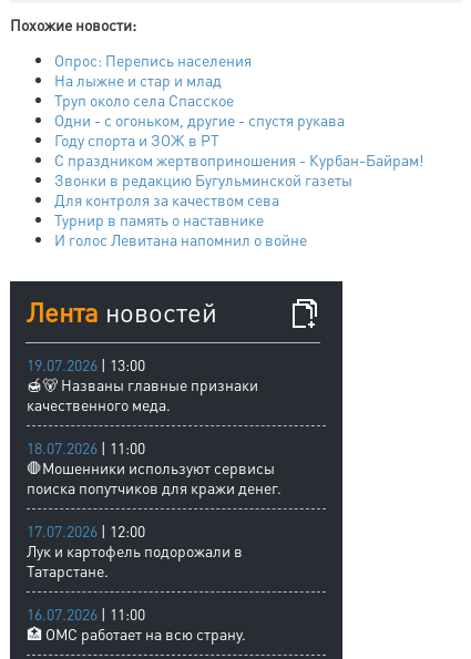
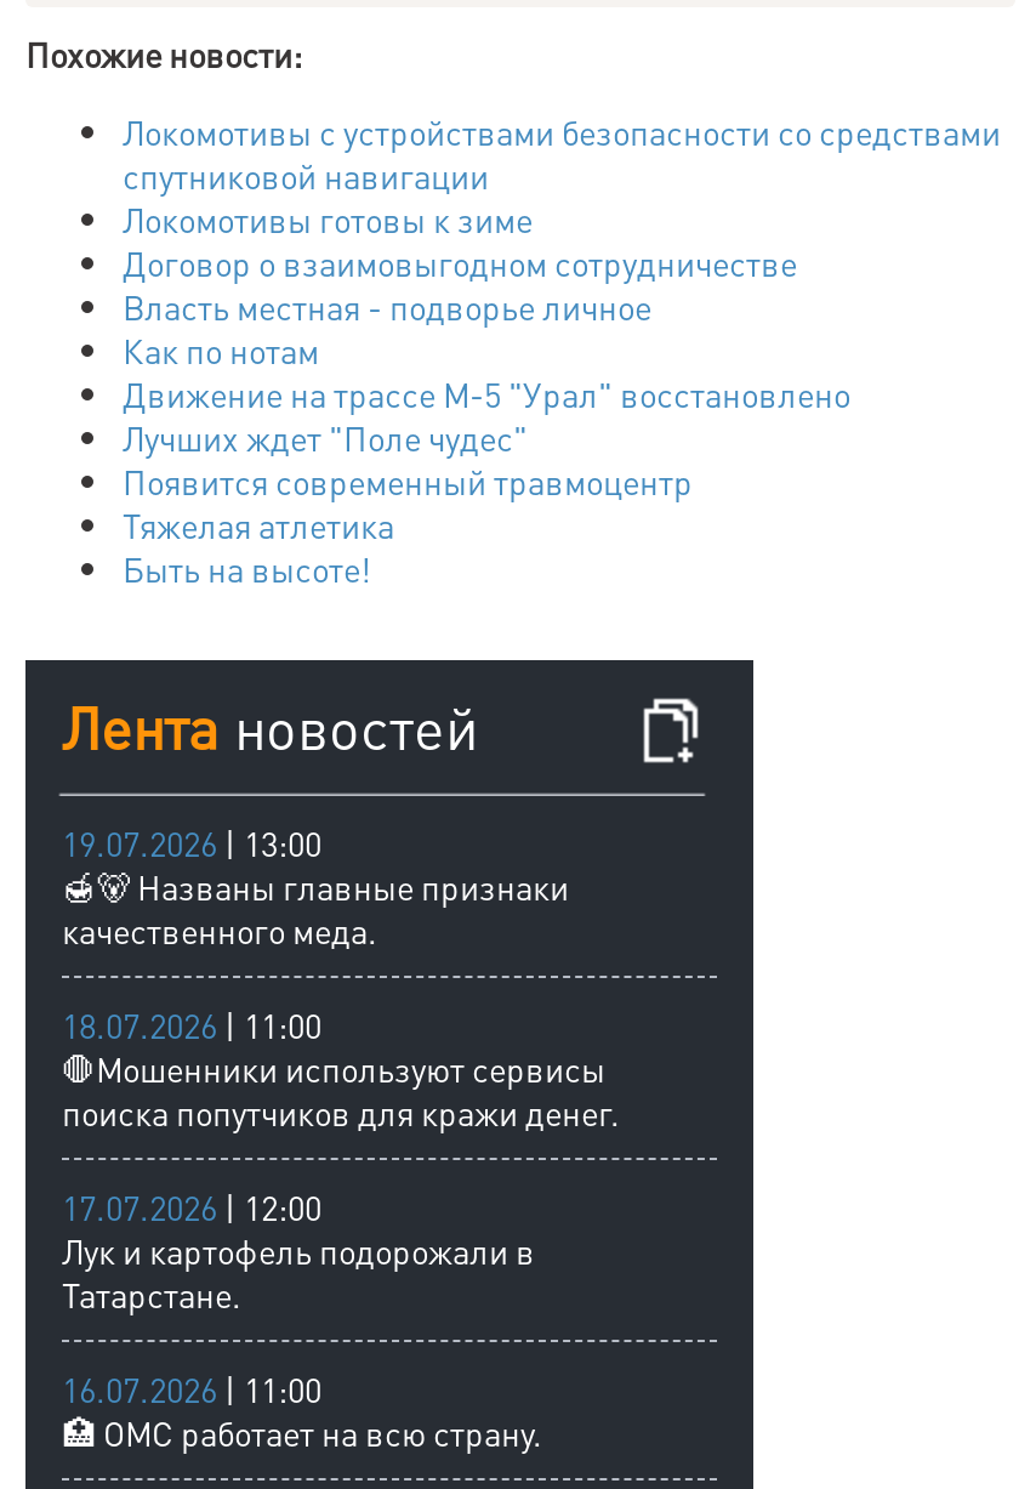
- Опрос: Перепись населения
- На лыжне и стар и млад
- Труп около села Спасское
- Одни - с огоньком, другие - спустя рукава
- Году спорта и ЗОЖ в РТ
- С праздником жертвоприношения - Курбан-Байрам!
- Звонки в редакцию Бугульминской газеты
- Для контроля за качеством сева
- Турнир в память о наставнике
- И голос Левитана напомнил о войне
+ Локомотивы c устройствами безопасности со средствами
+ спутниковой навигации
+ Локомотивы готовы к зиме
+ Договор о взаимовыгодном сотрудничестве
+ Власть местная - подворье личное
+ Как по нотам
+ Движение на трассе М-5 "Урал" восстановлено
+ Лучших ждет "Поле чудес"
+ Появится современный травмоцентр
+ Тяжелая атлетика
+ Быть на высоте!
